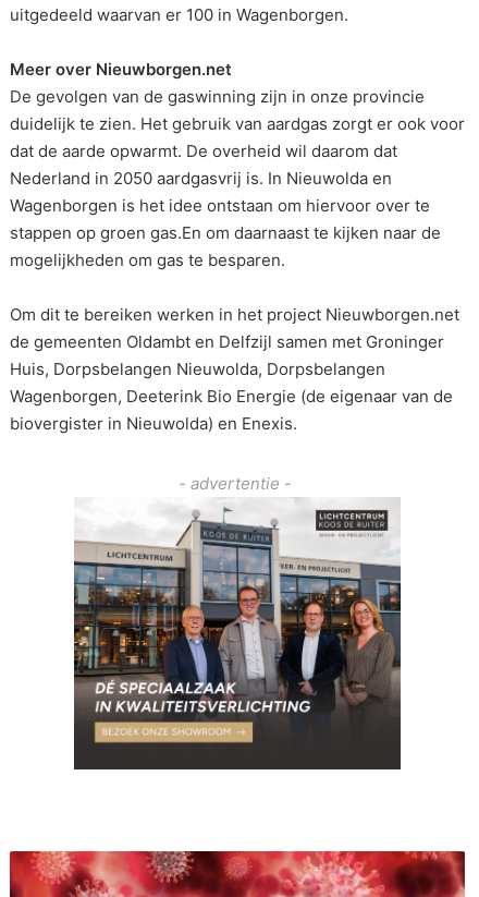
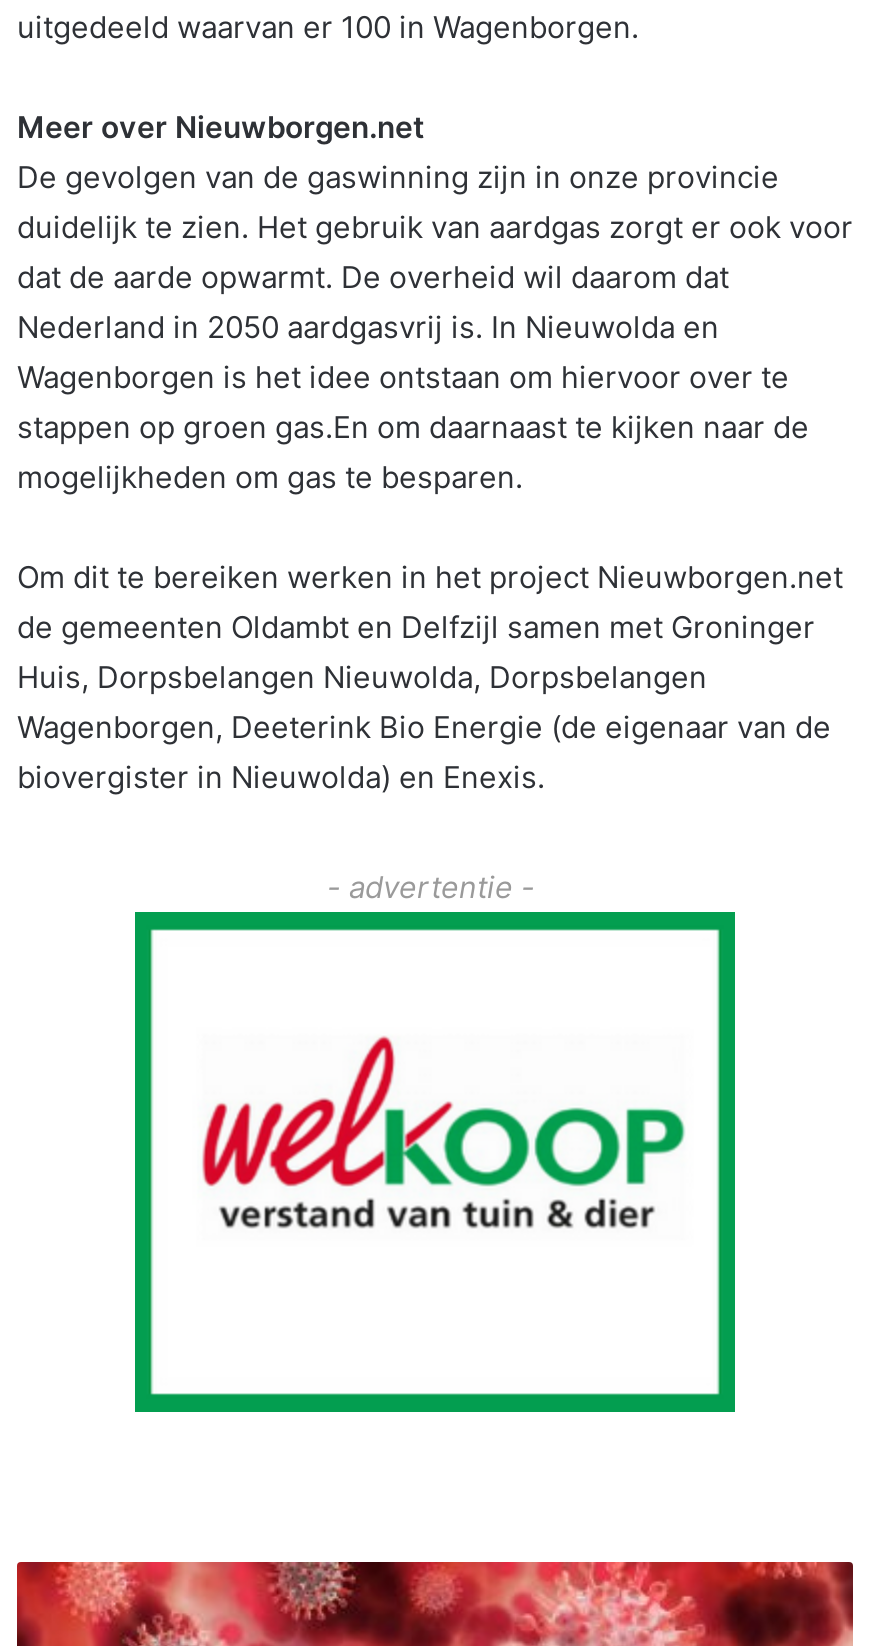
- [image]
+ [image]
